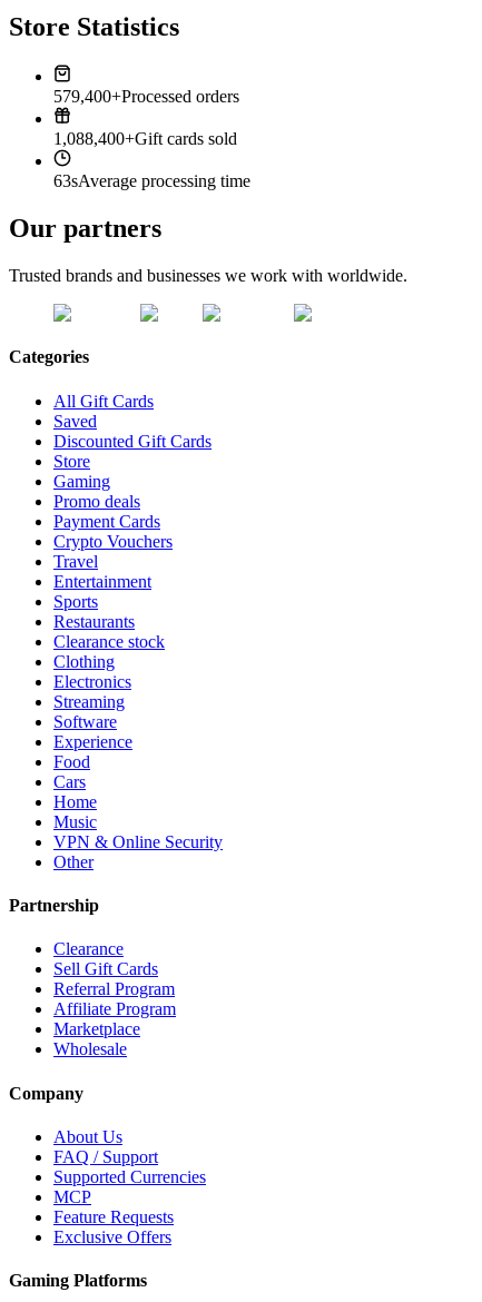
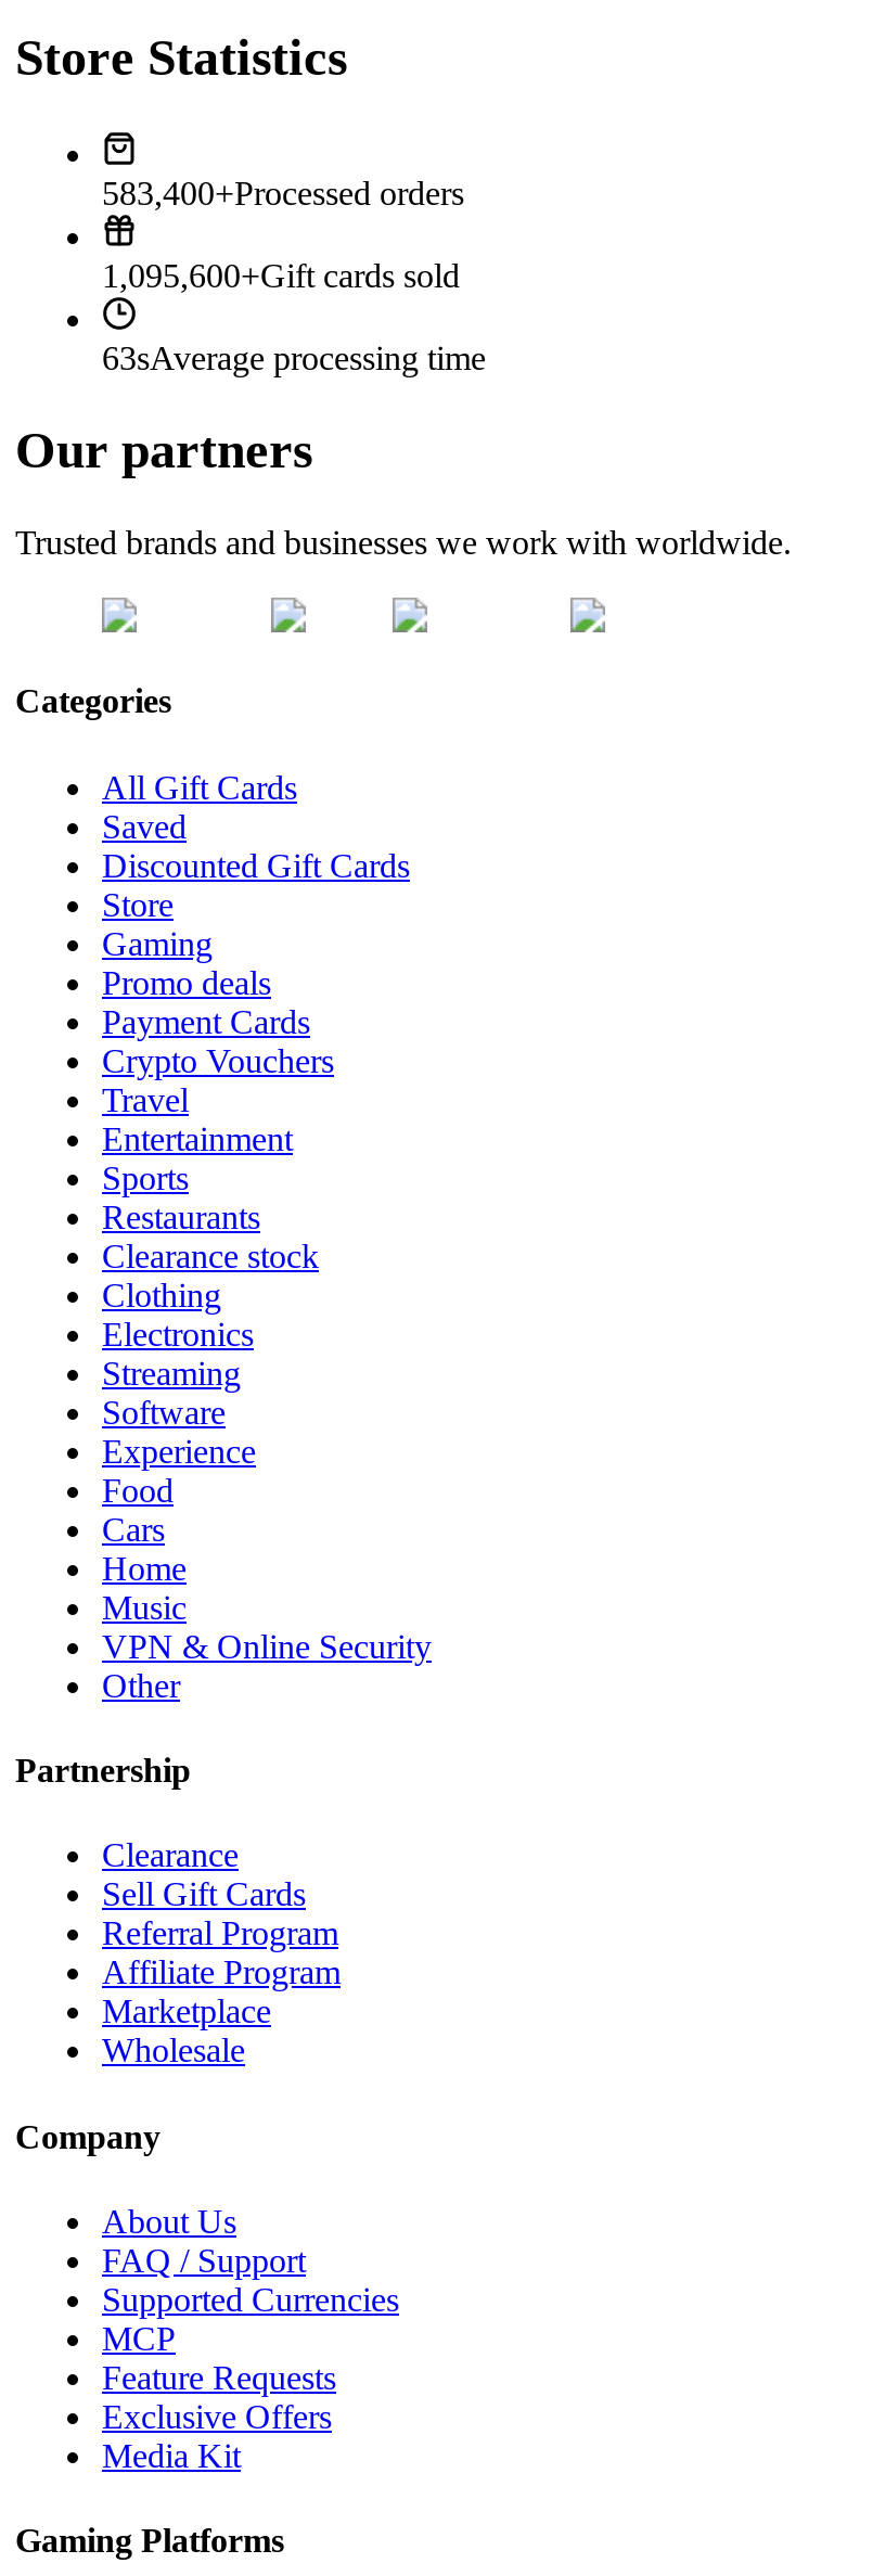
- 579,400+Processed orders
+ 583,400+Processed orders

- 1,088,400+Gift cards sold
+ 1,095,600+Gift cards sold

+ Media Kit
